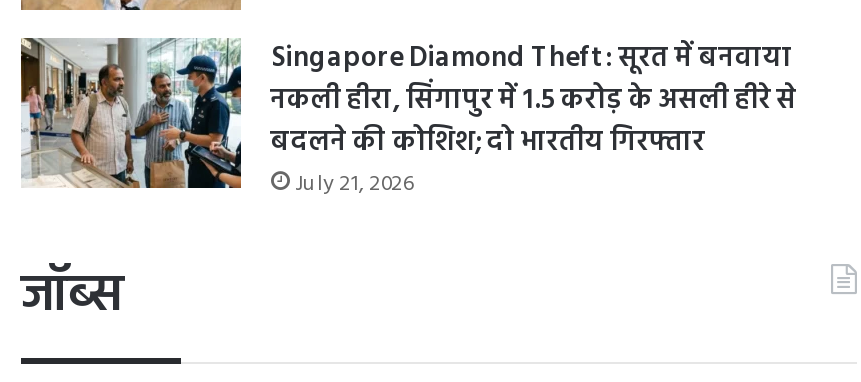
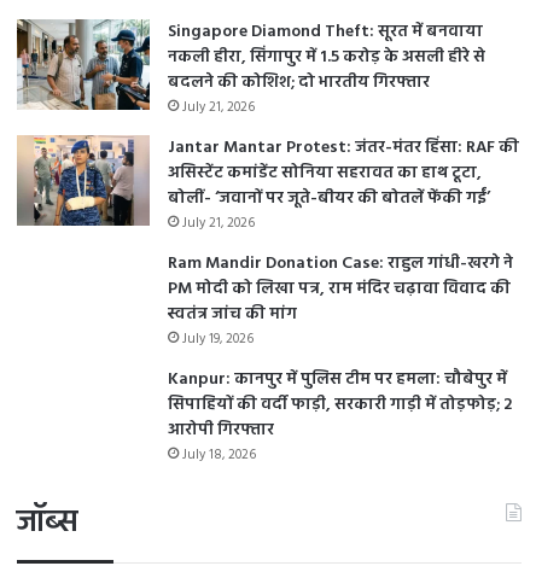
+ [image]
+ Jantar Mantar Protest: जंतर-मंतर हिंसा: RAF की
+ असिस्टेंट कमांडेंट सोनिया सहरावत का हाथ टूटा,
+ बोलीं- ‘जवानों पर जूते-बीयर की बोतलें फेंकी गईं’
+ July 21, 2026
+ Ram Mandir Donation Case: राहुल गांधी-खरगे ने
+ PM मोदी को लिखा पत्र, राम मंदिर चढ़ावा विवाद की
+ स्वतंत्र जांच की मांग
+ July 19, 2026
+ Kanpur: कानपुर में पुलिस टीम पर हमला: चौबेपुर में
+ सिपाहियों की वर्दी फाड़ी, सरकारी गाड़ी में तोड़फोड़; 2
+ आरोपी गिरफ्तार
+ July 18, 2026
